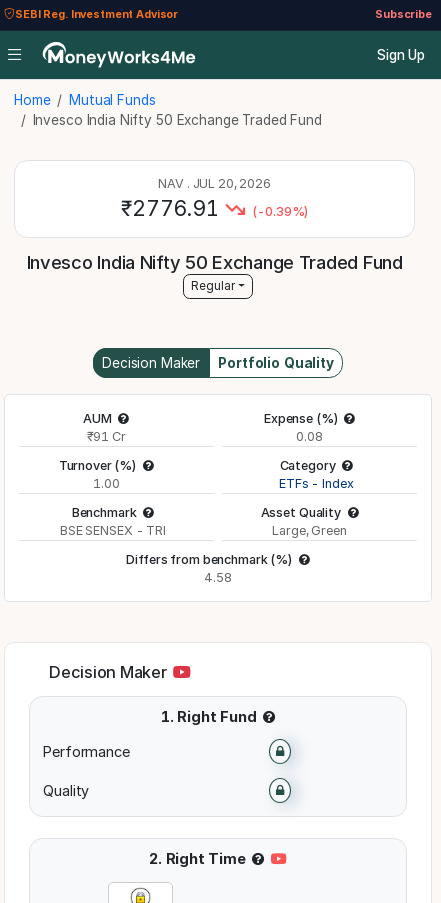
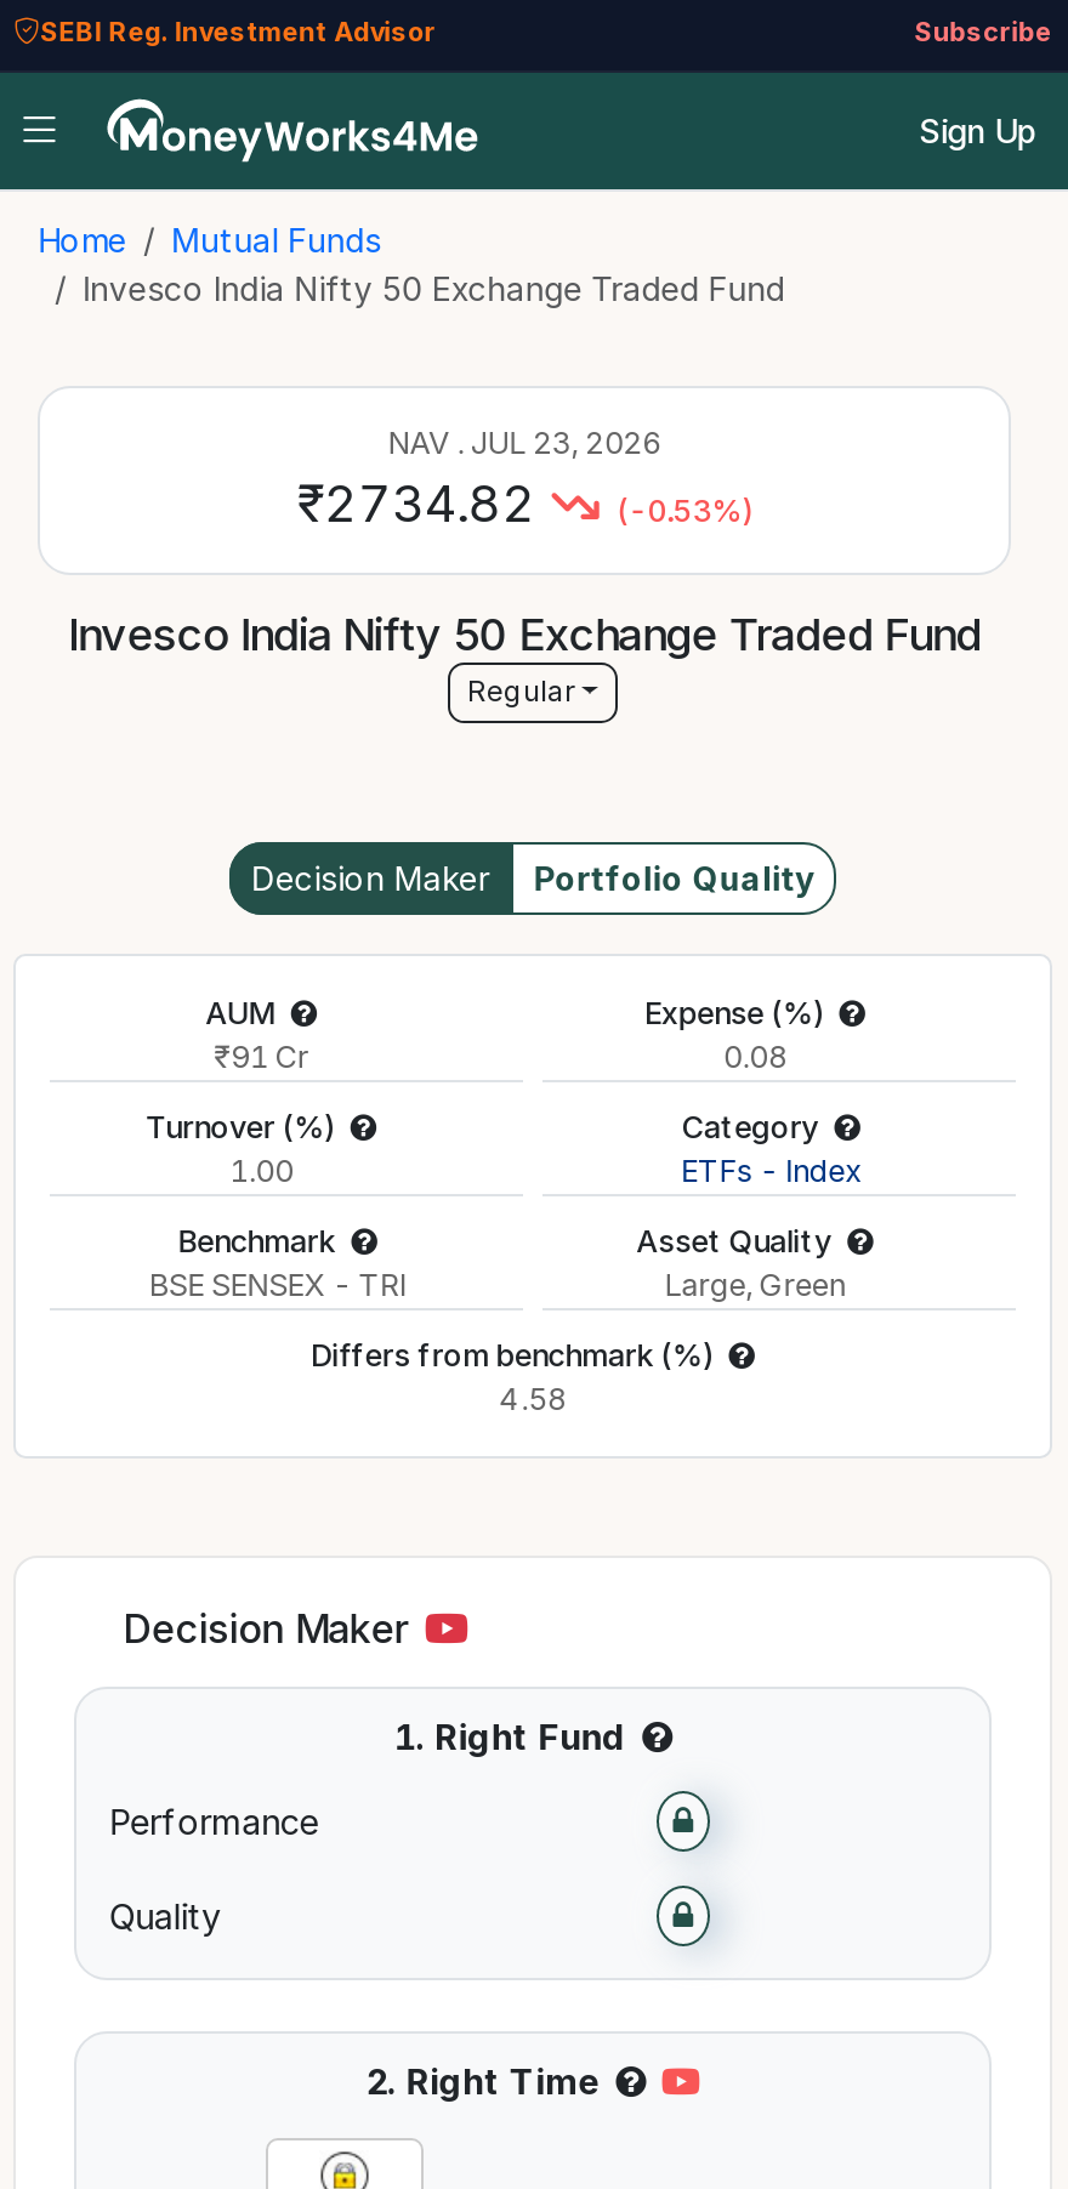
- NAV. JUL 20, 2026
+ NAV. JUL 23, 2026

- ₹2776.91
+ ₹2734.82

- (-0.39%)
+ (-0.53%)
